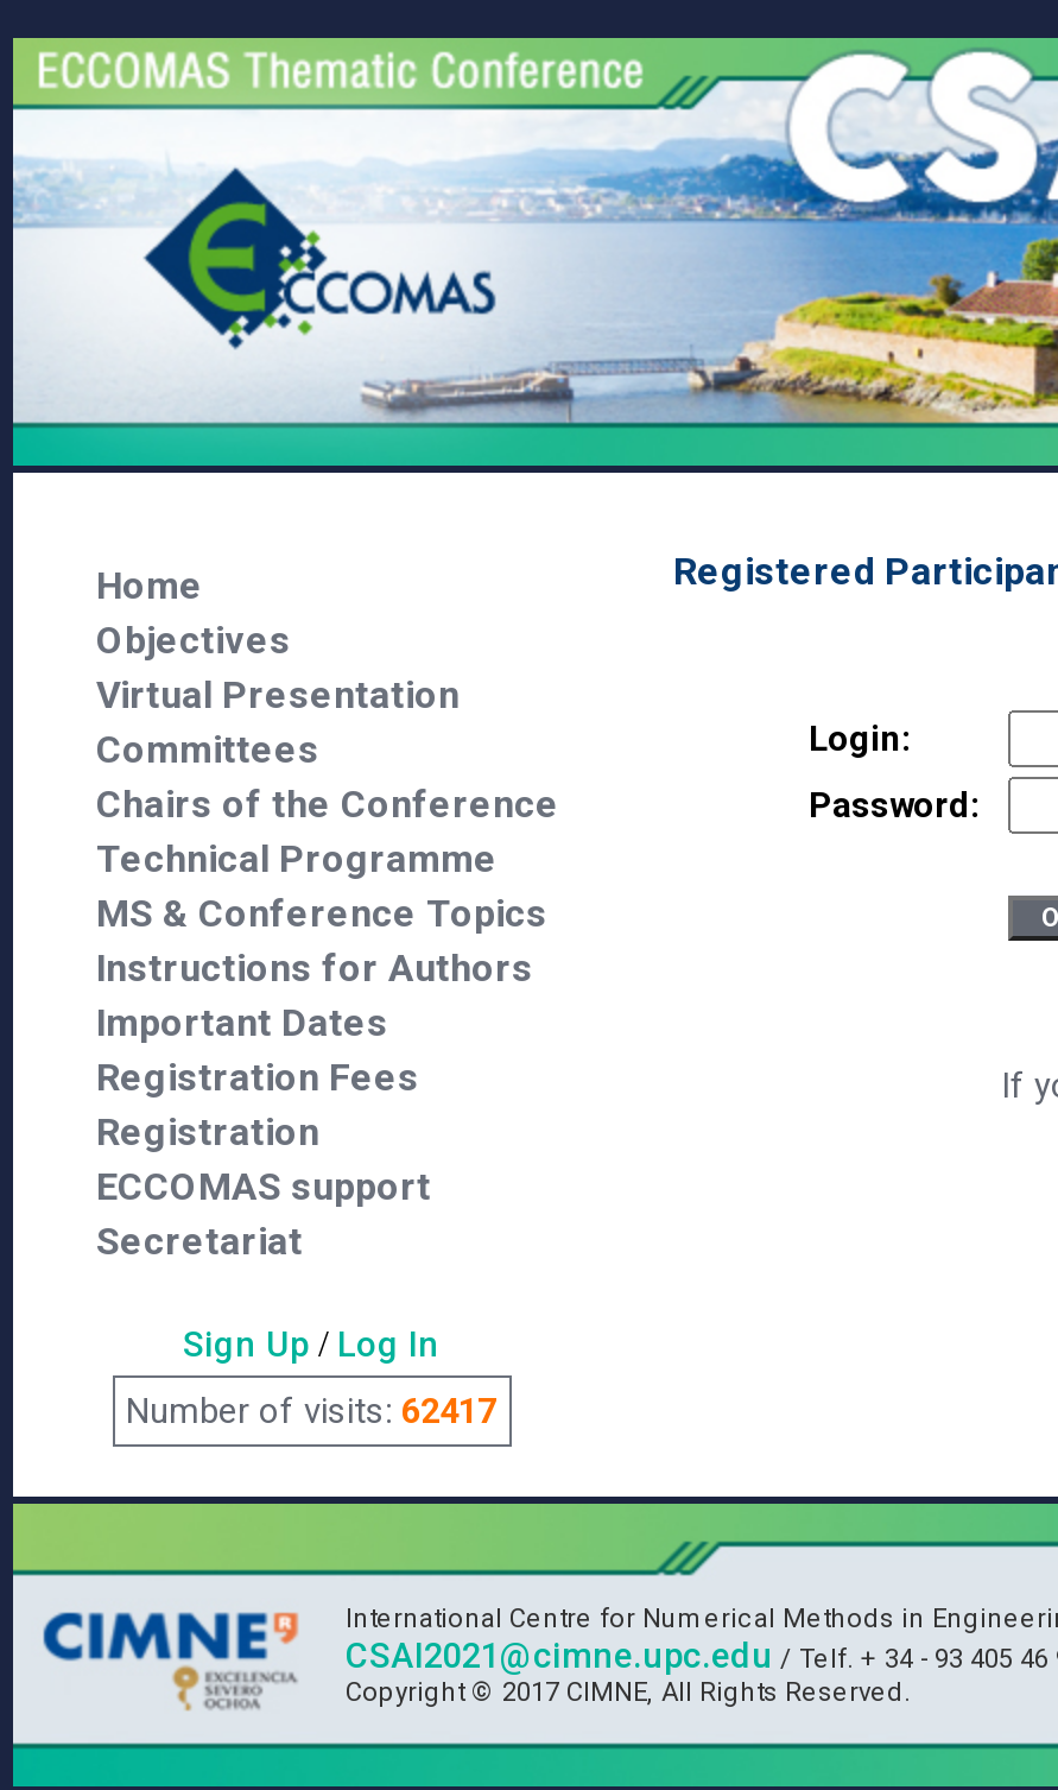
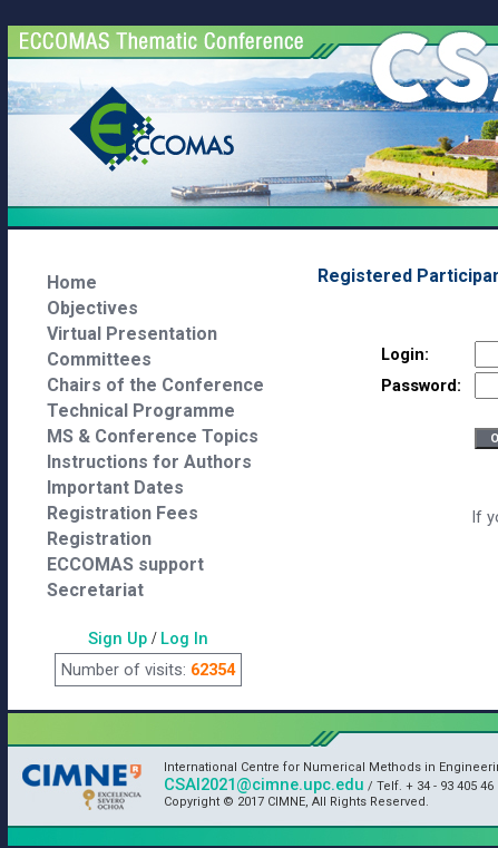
- Number of visits: 62417
+ Number of visits: 62354
